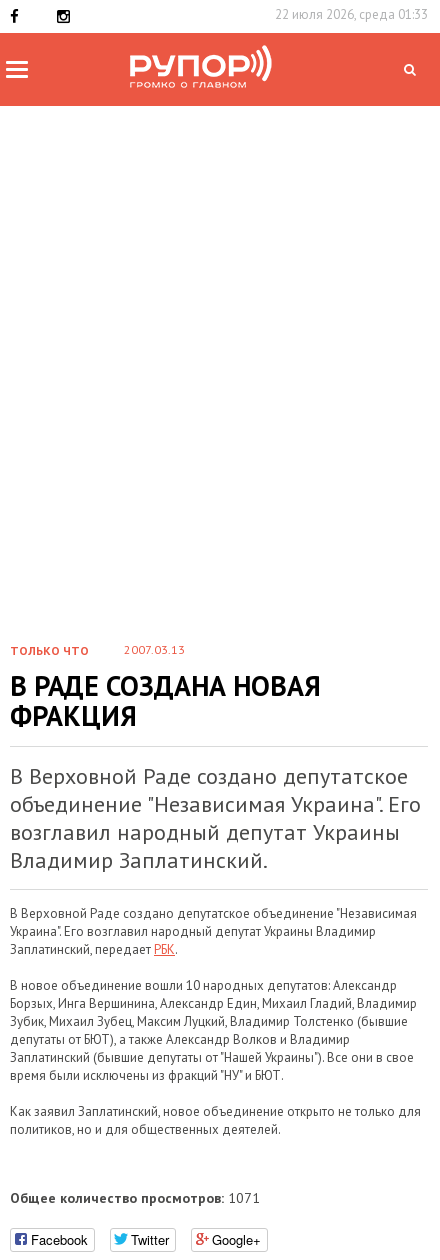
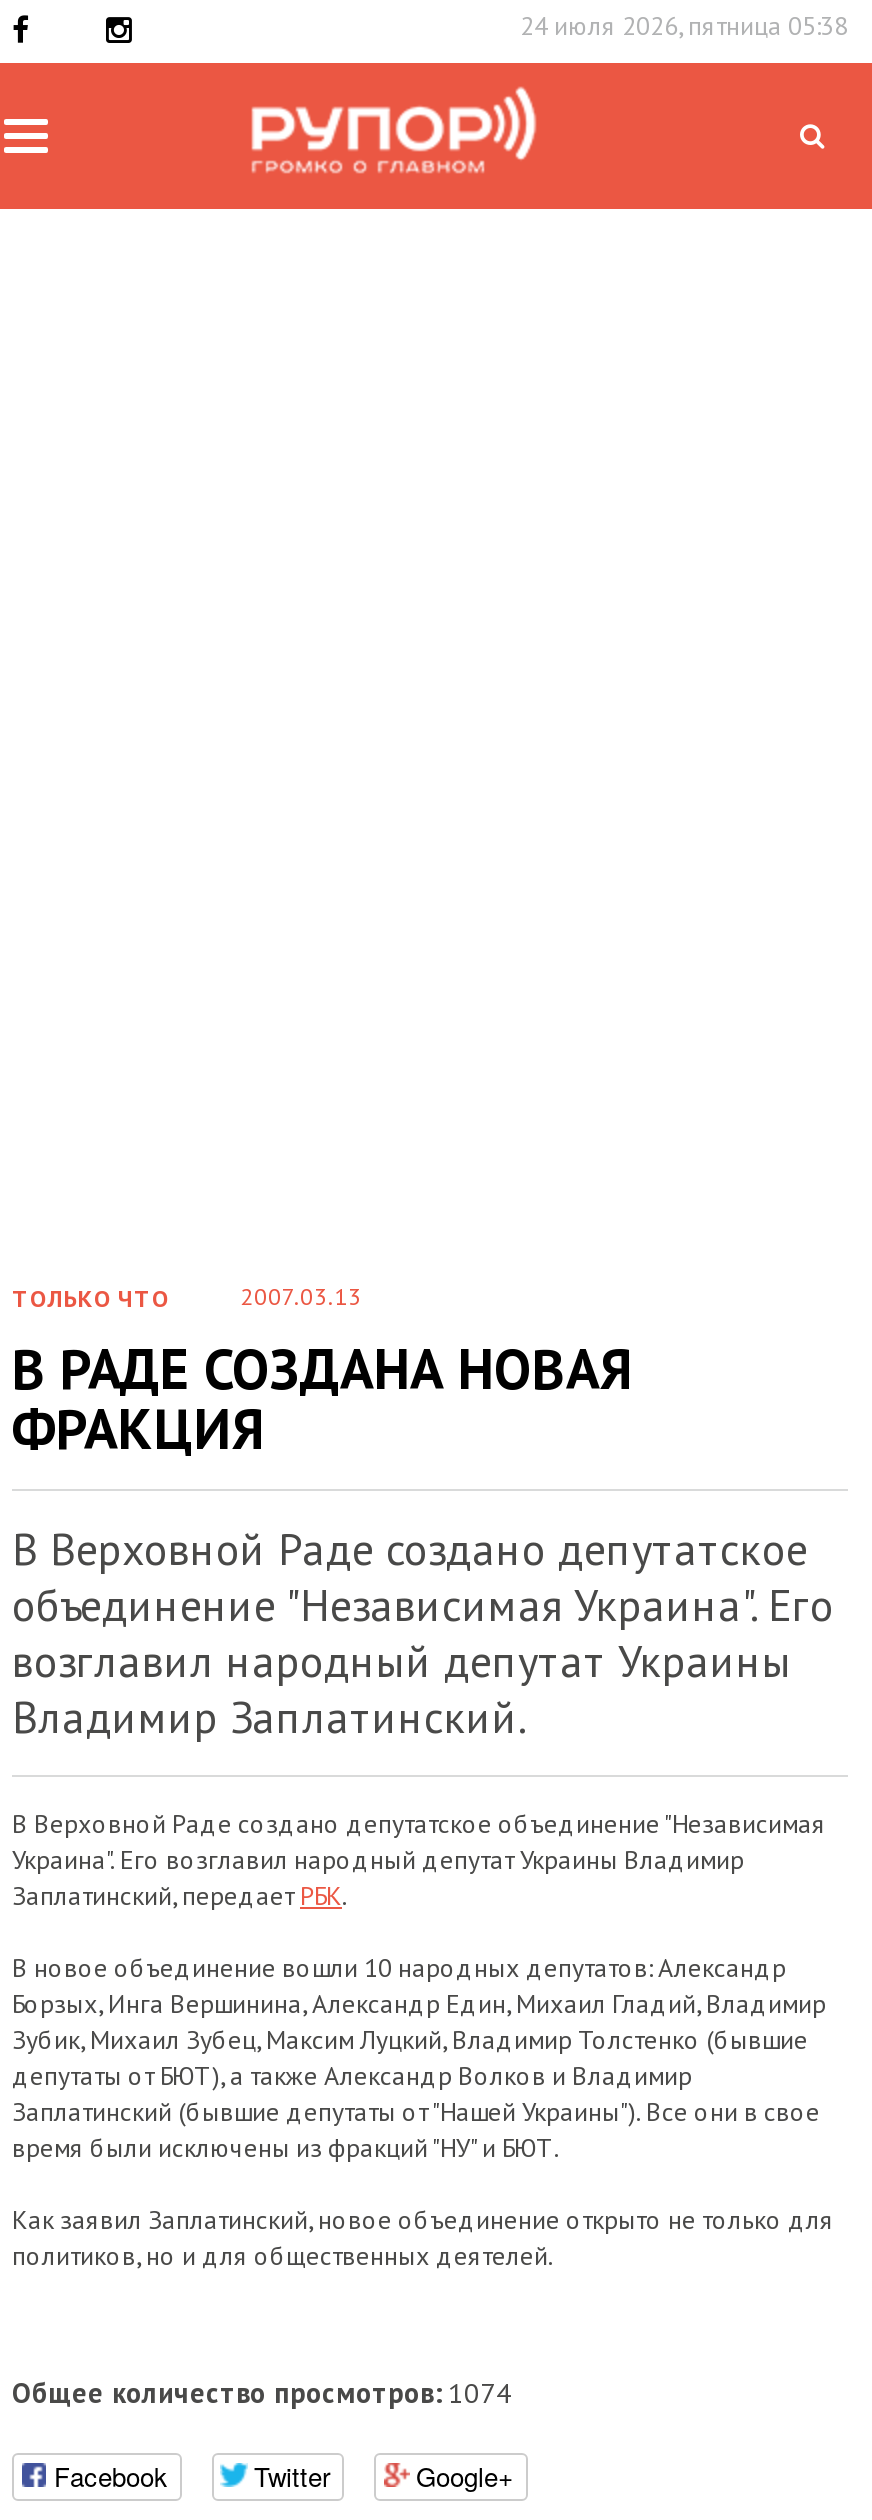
- 22 июля 2026, среда 01:33
+ 24 июля 2026, пятница 05:38

- Общее количество просмотров: 1071
+ Общее количество просмотров: 1074
